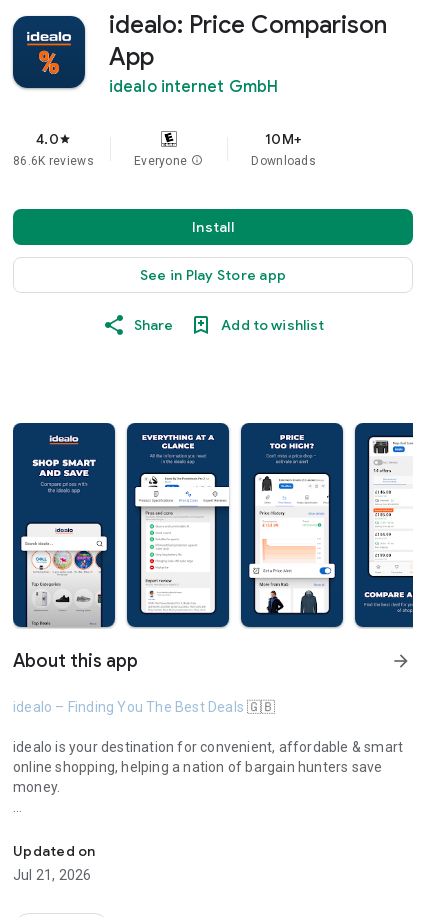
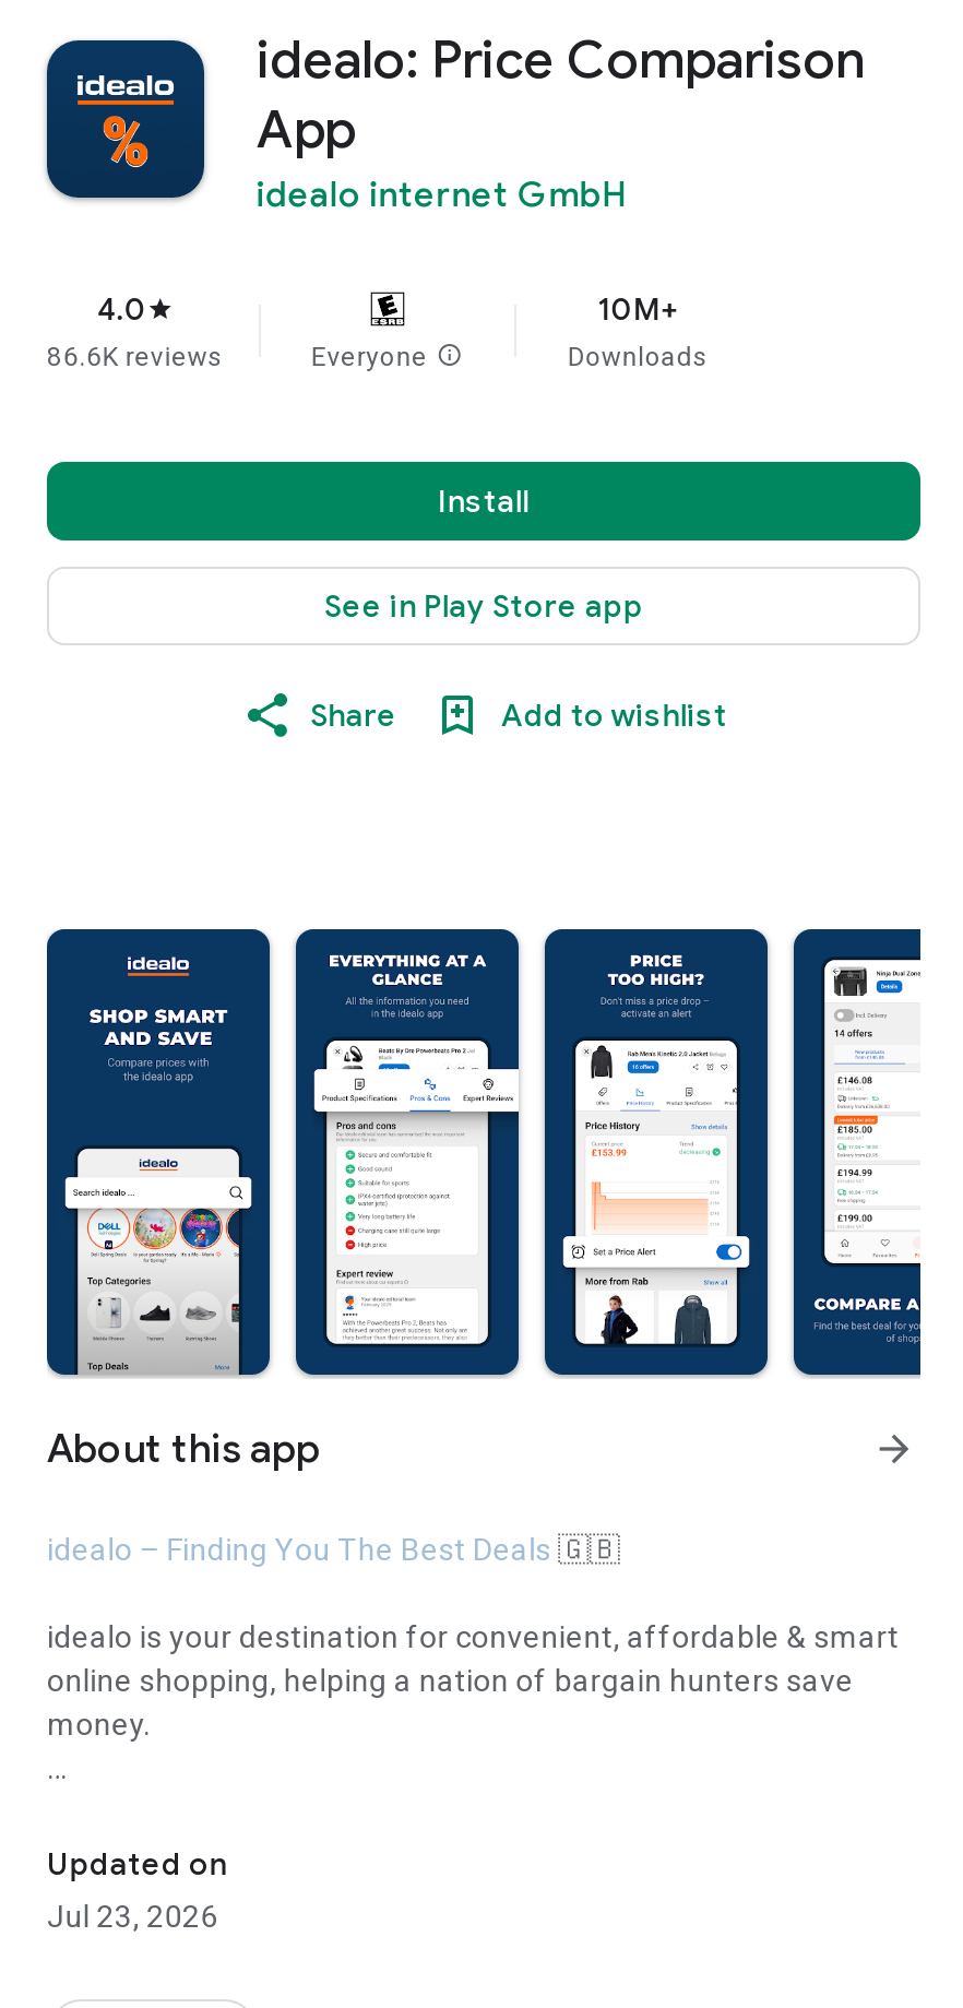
- Jul 21, 2026
+ Jul 23, 2026
